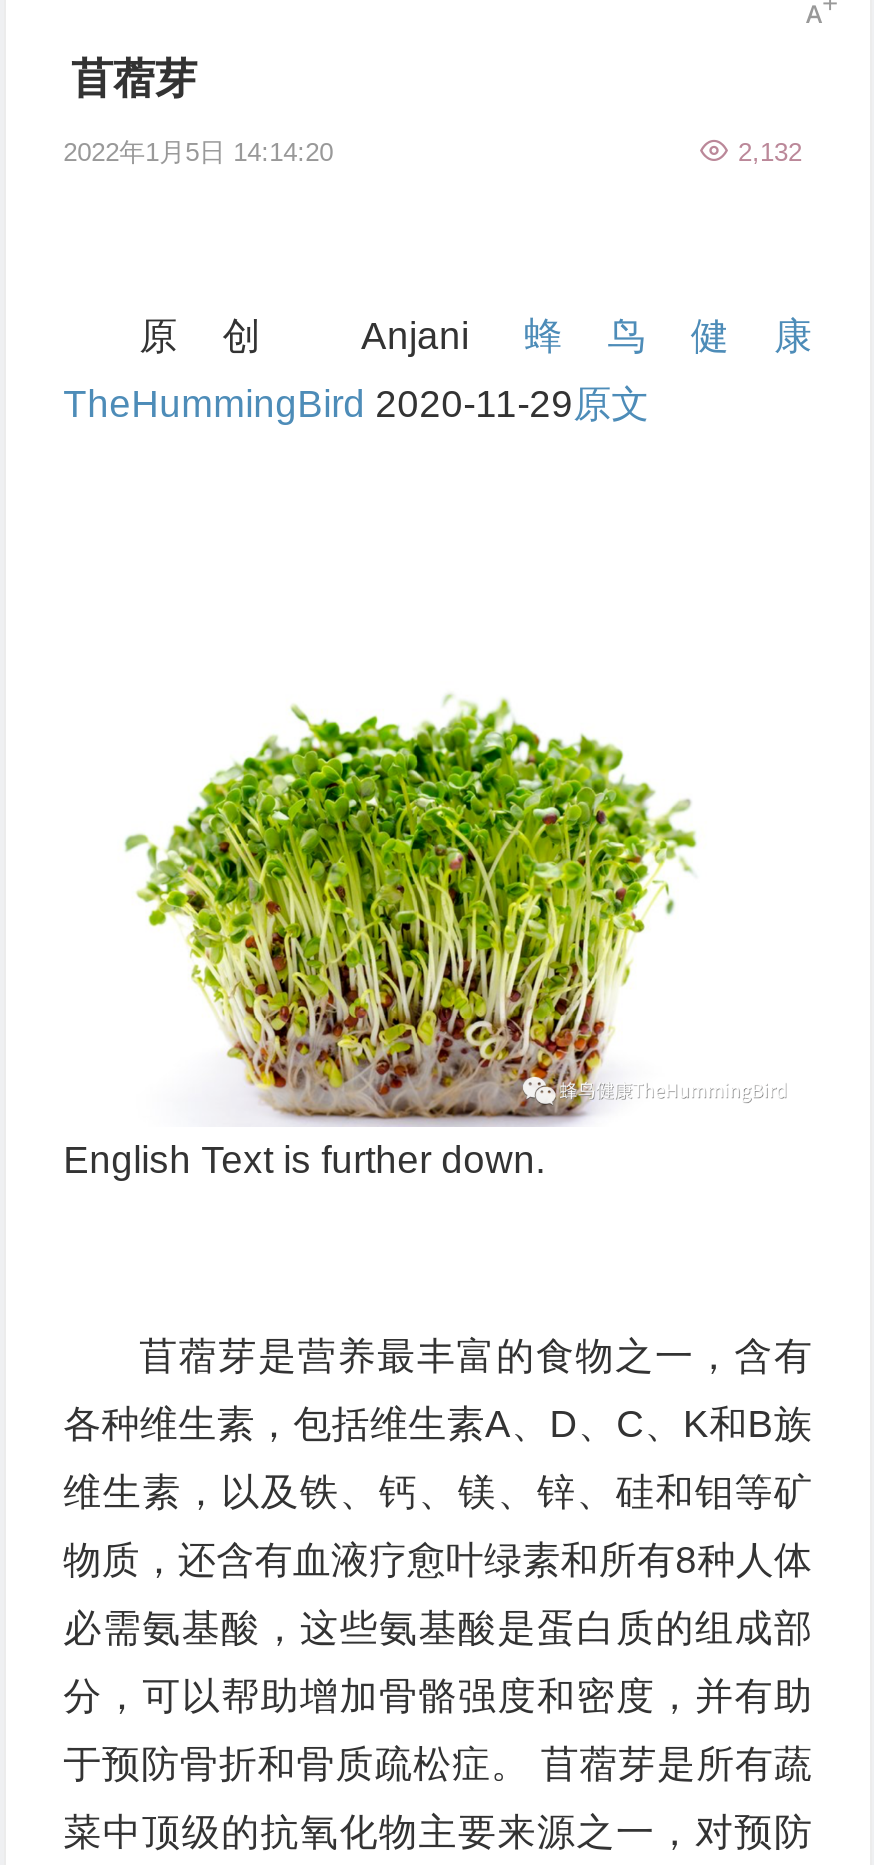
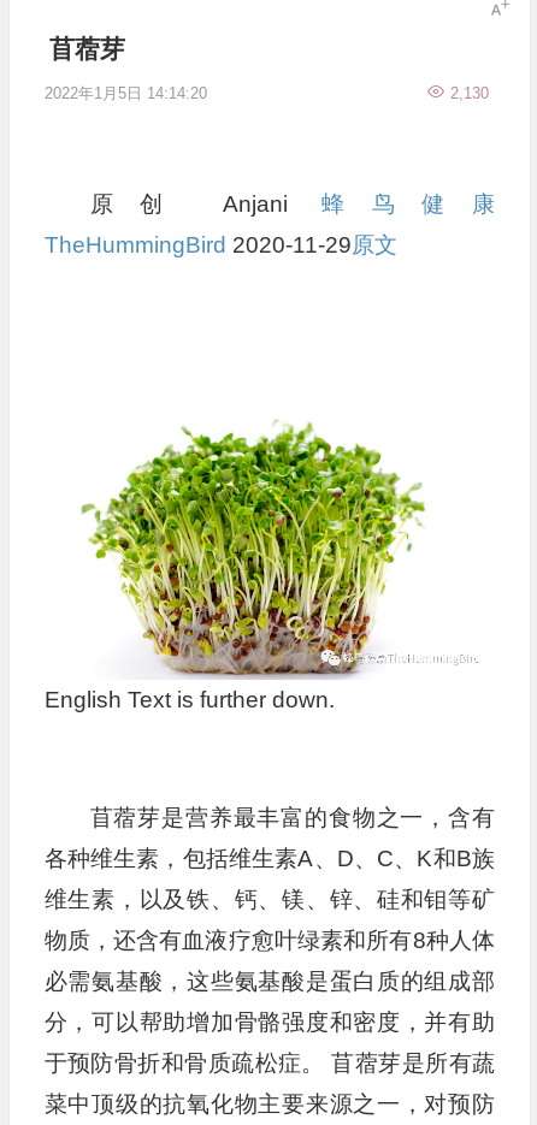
- 2,132
+ 2,130
